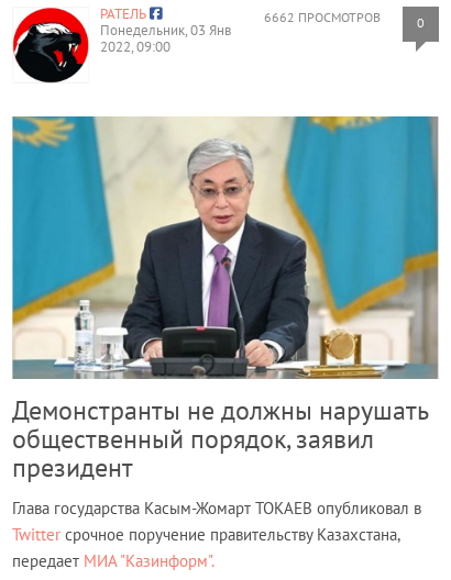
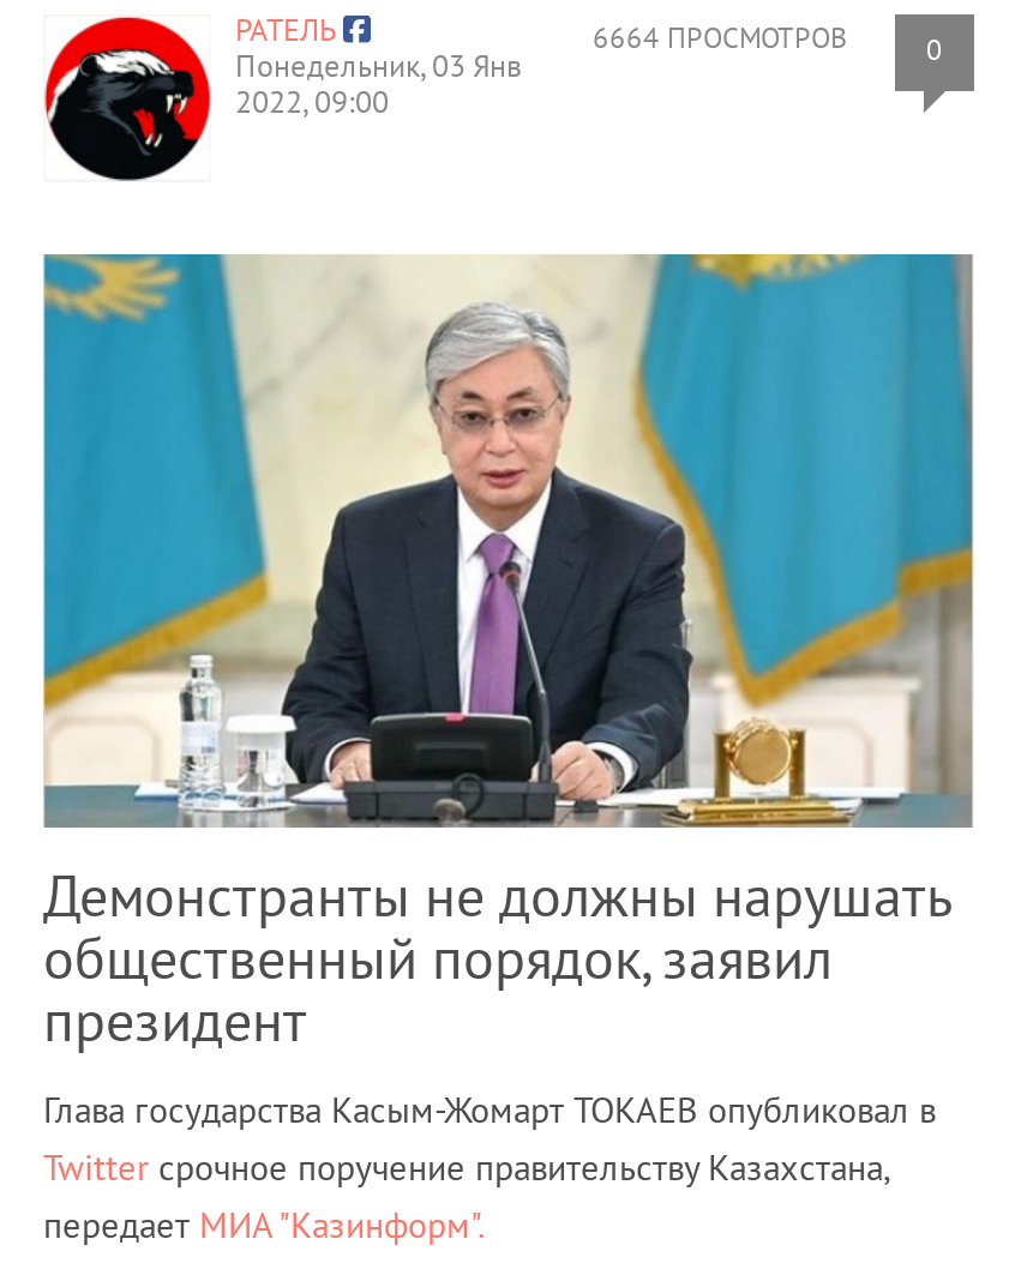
- 6662 ПРОСМОТРОВ
+ 6664 ПРОСМОТРОВ
